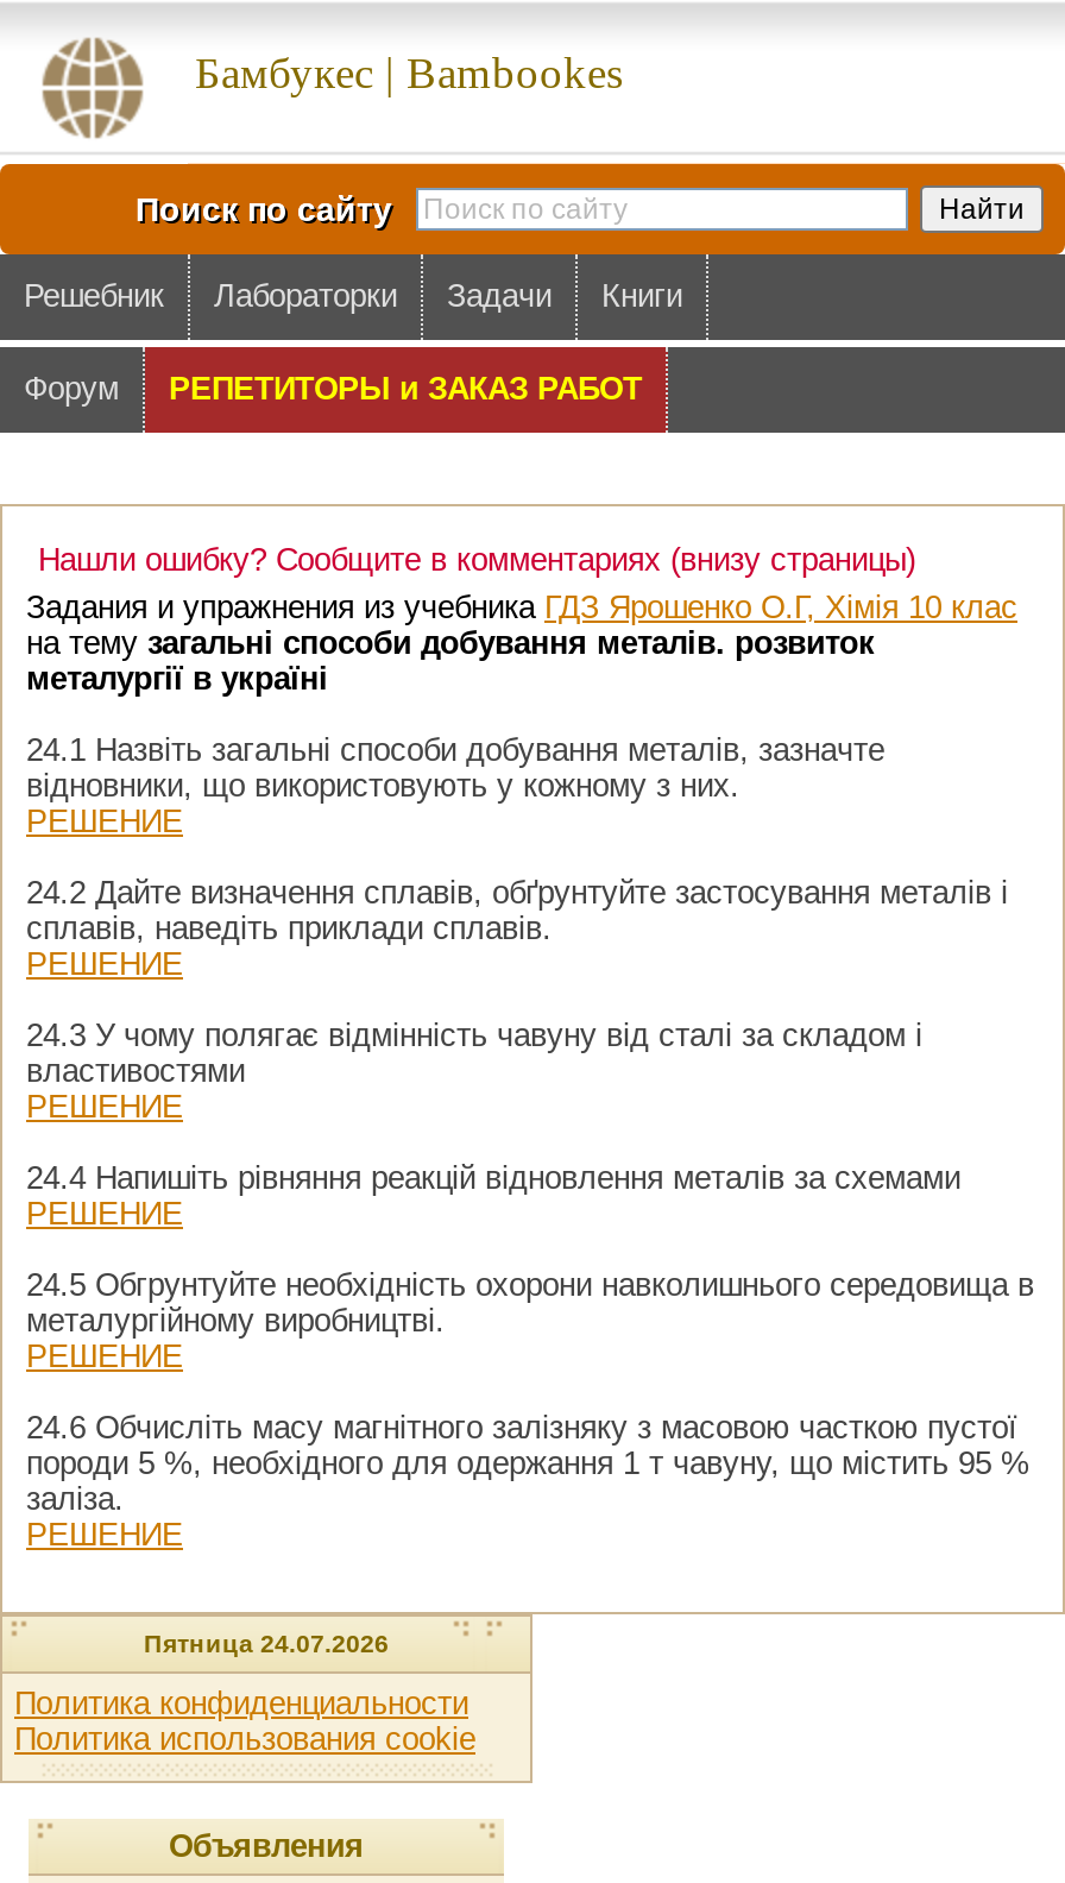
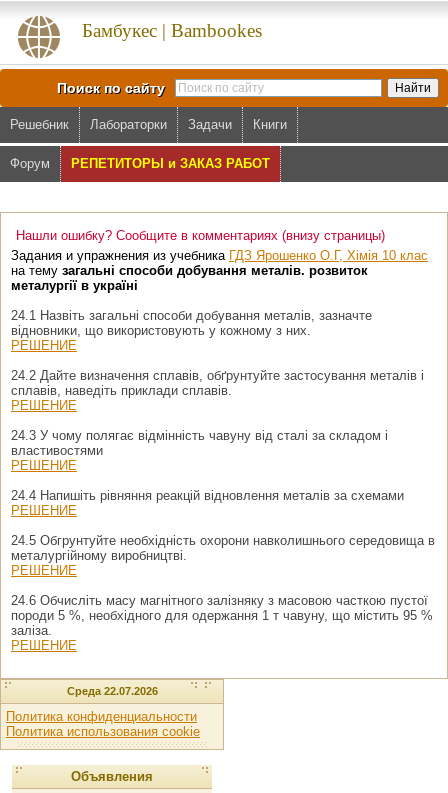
- Пятница 24.07.2026
+ Среда 22.07.2026
